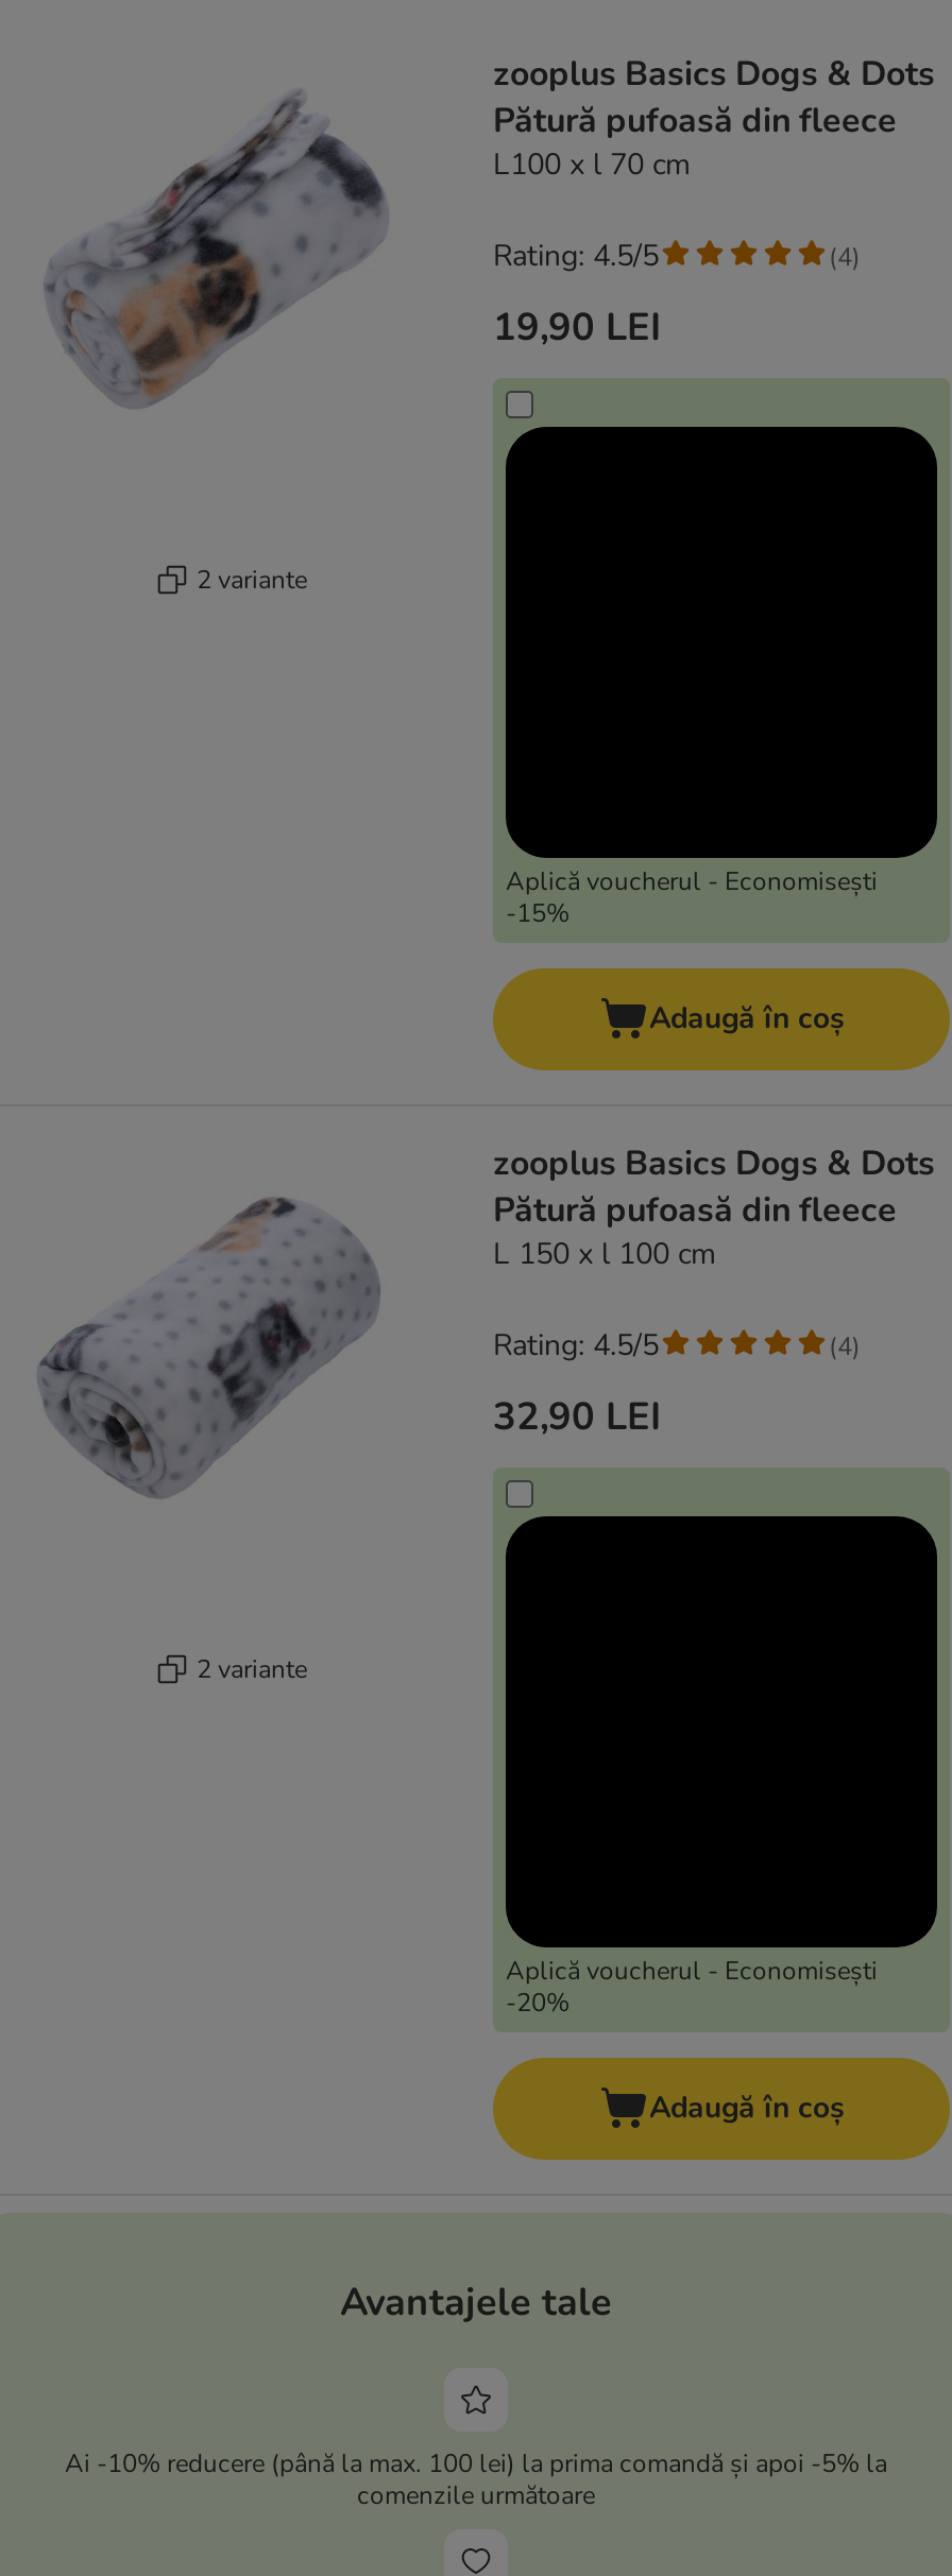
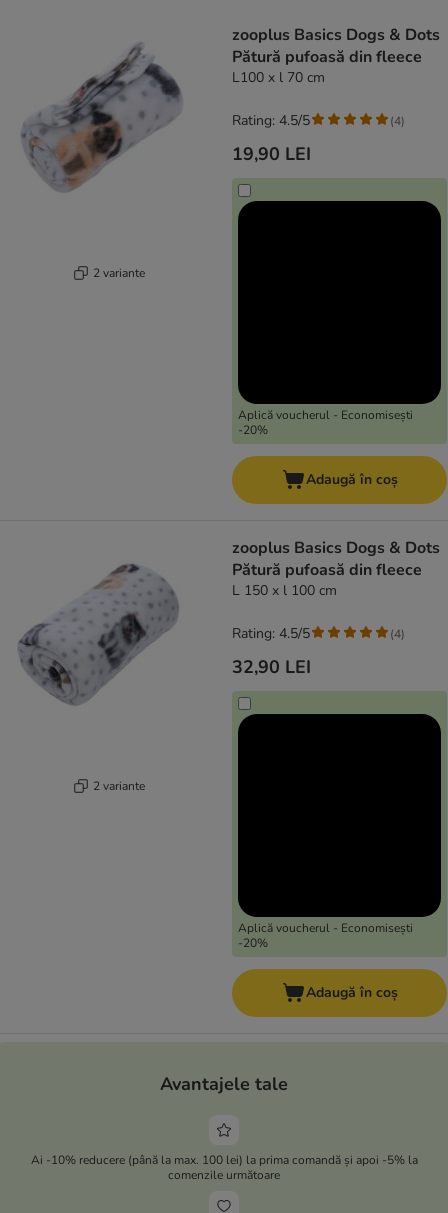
- -15%
+ -20%
